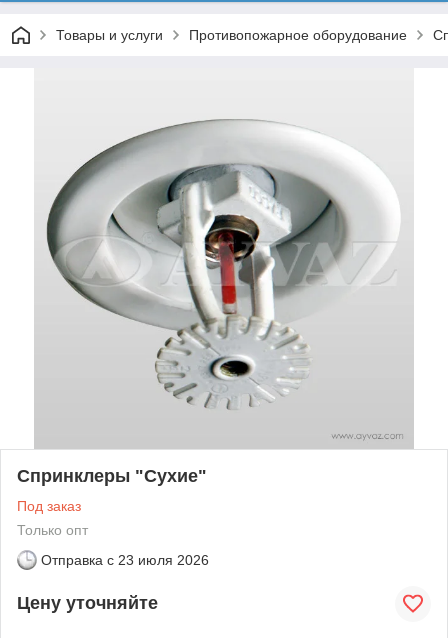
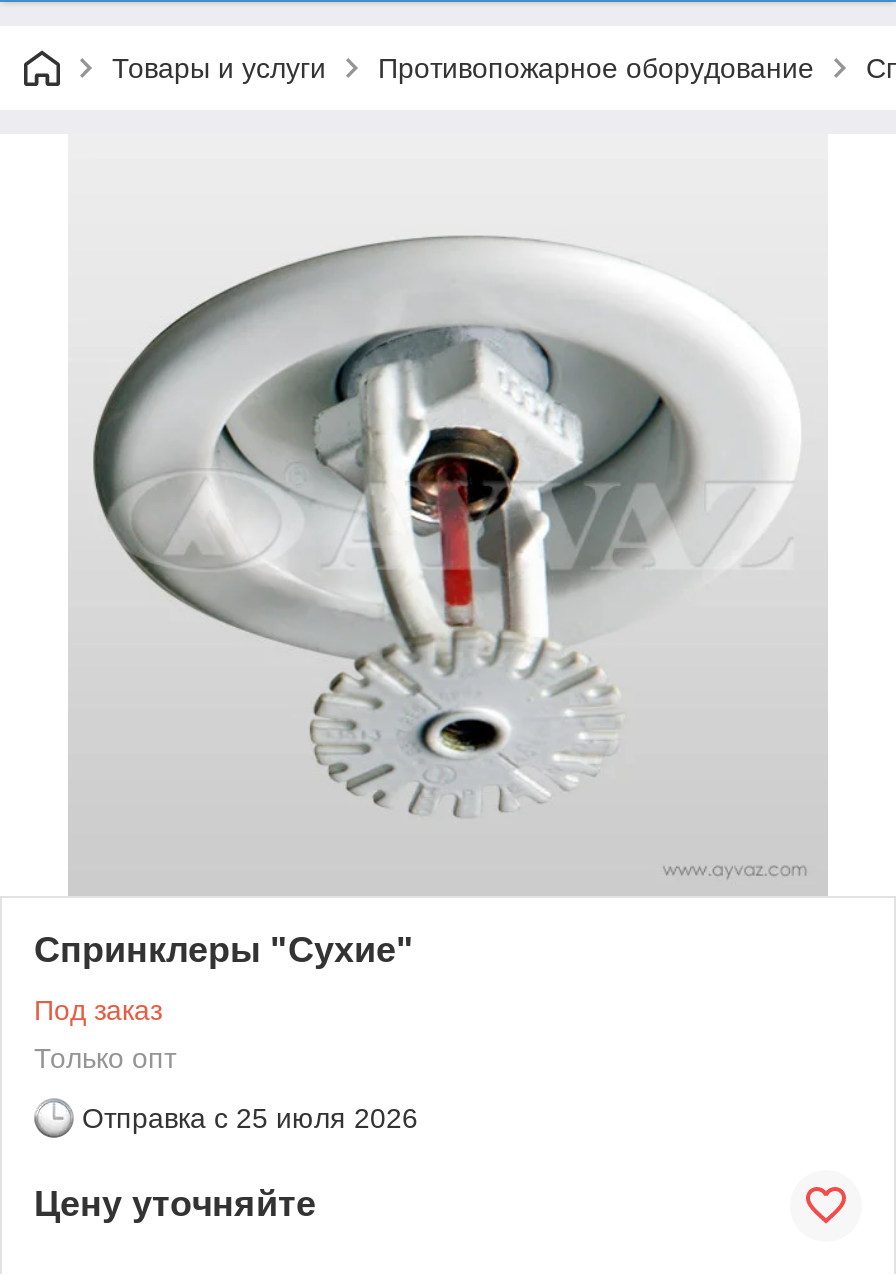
- Отправка с 23 июля 2026
+ Отправка с 25 июля 2026
